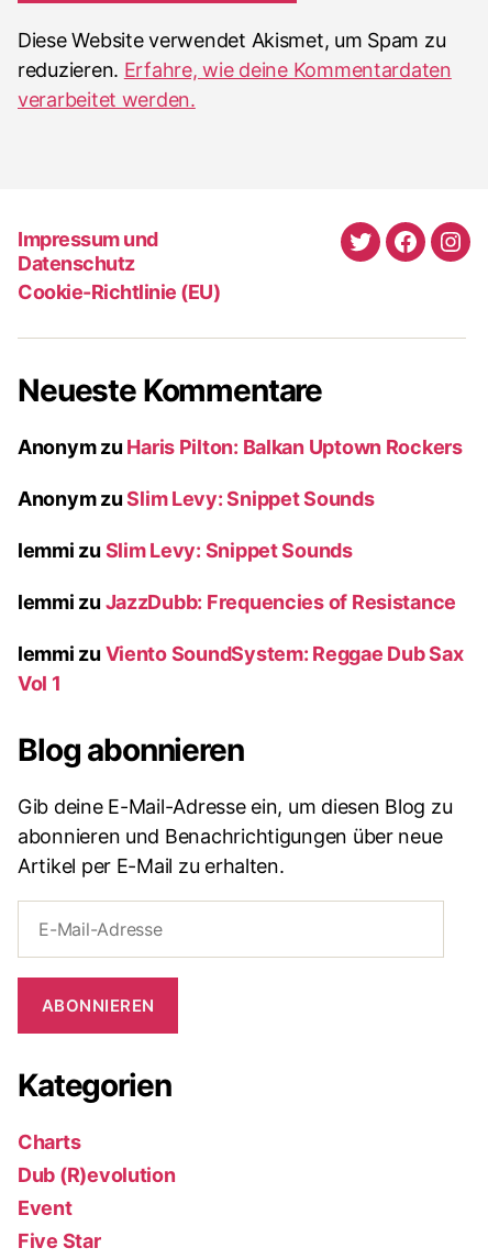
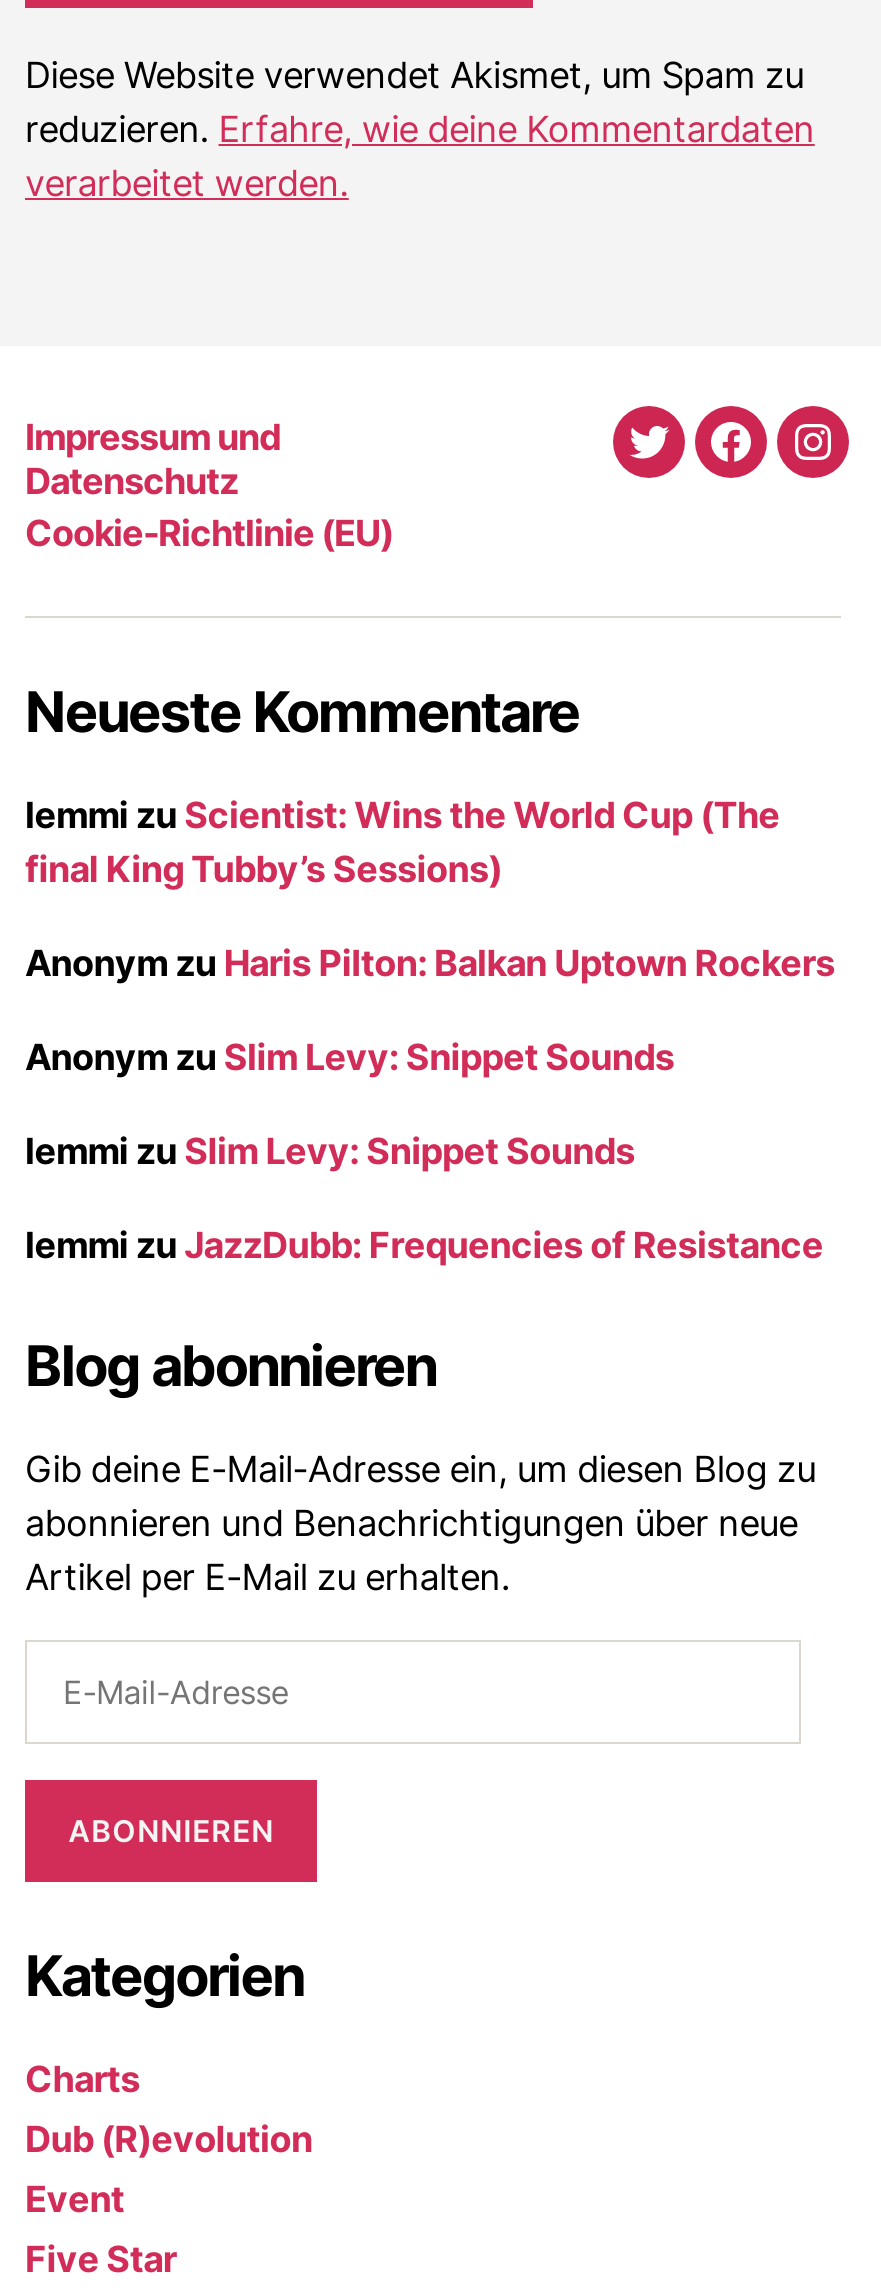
+ lemmi zu Scientist: Wins the World Cup (The
+ final King Tubby’s Sessions)

moved down: Anonym zu Haris Pilton: Balkan Uptown Rockers | Anonym zu Slim Levy: Snippet Sounds | lemmi zu Slim Levy: Snippet Sounds | lemmi zu JazzDubb: Frequencies of Resistance

- lemmi zu Viento SoundSystem: Reggae Dub Sax
- Vol 1
